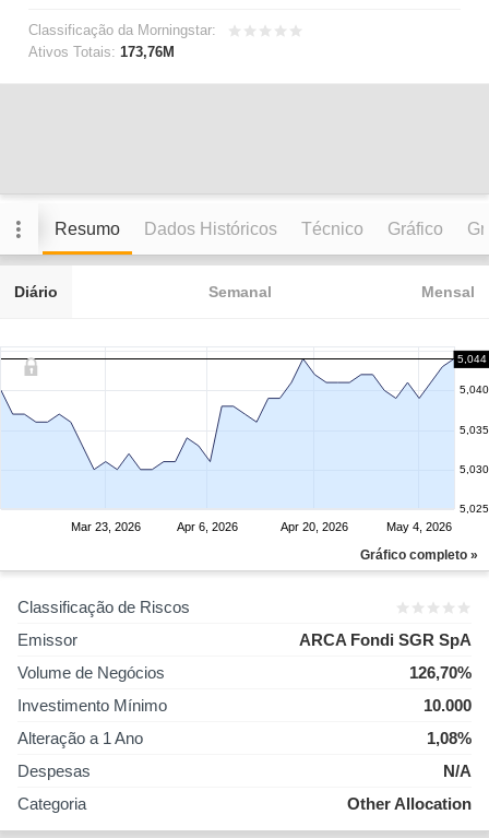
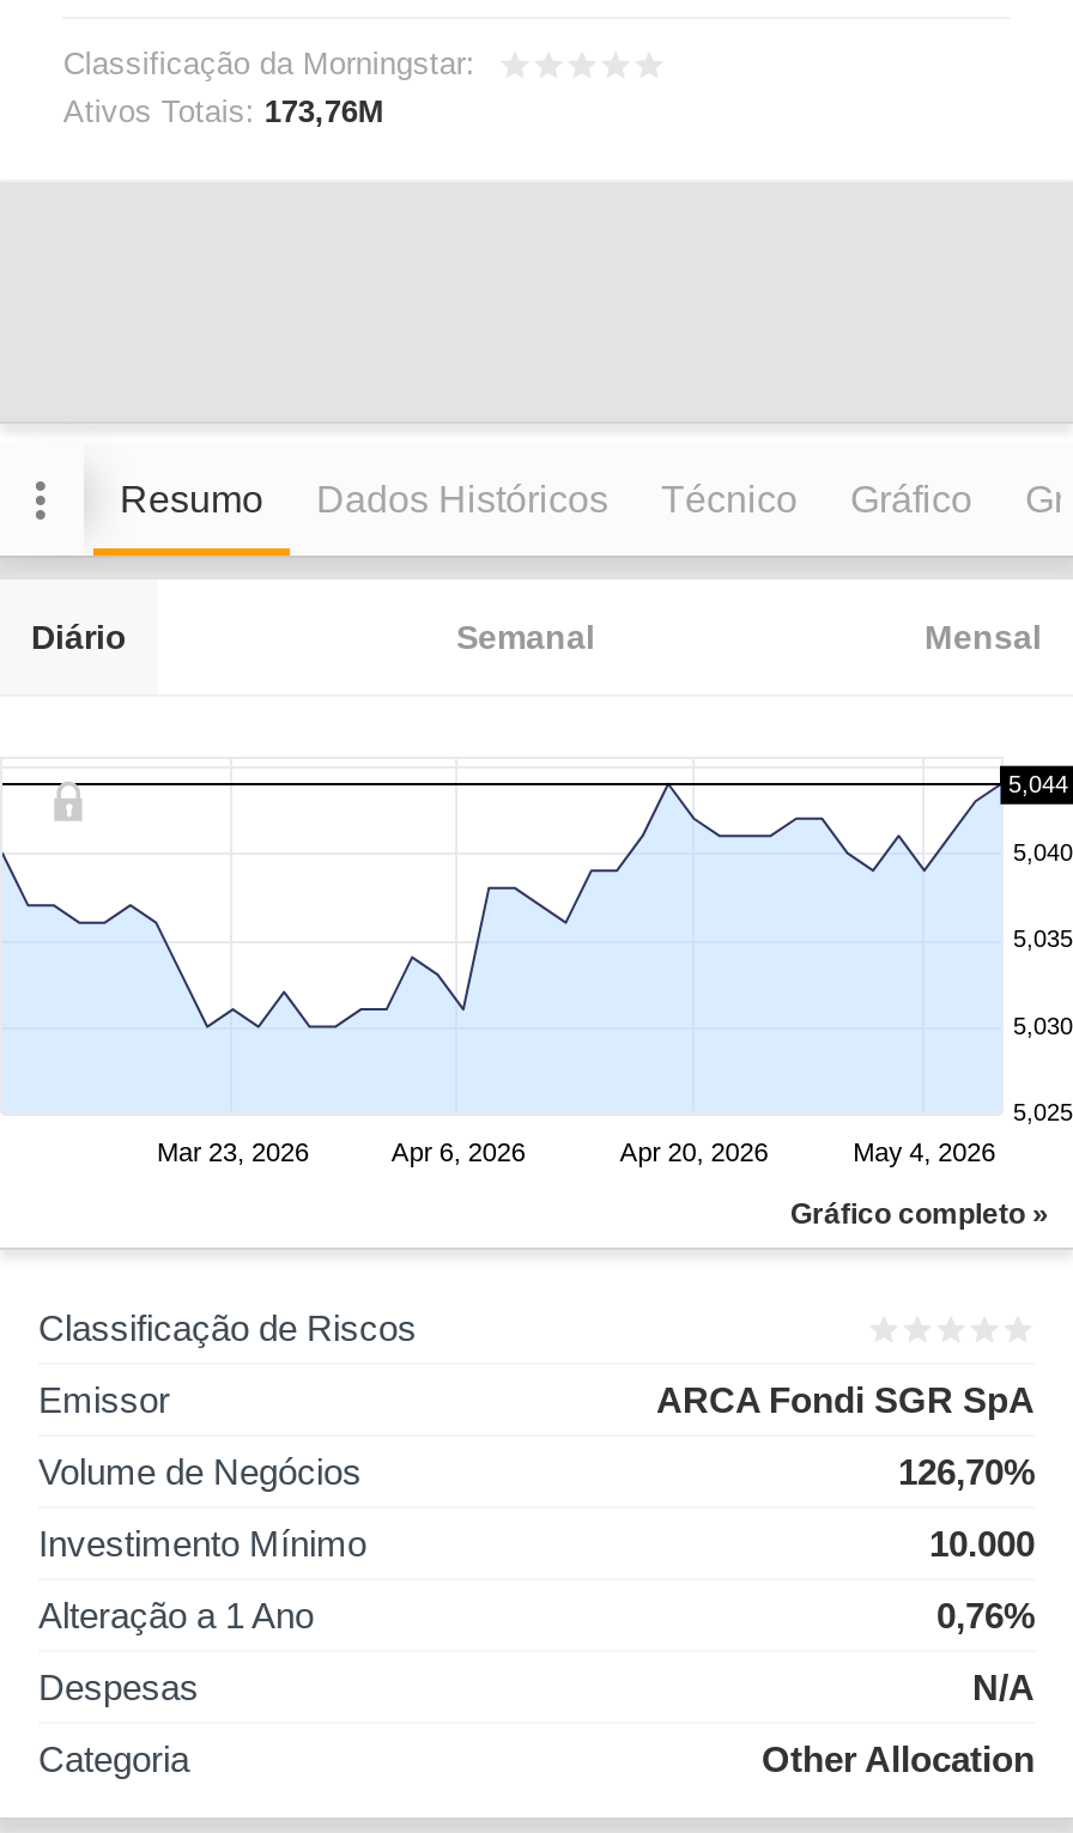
- 1,08%
+ 0,76%
